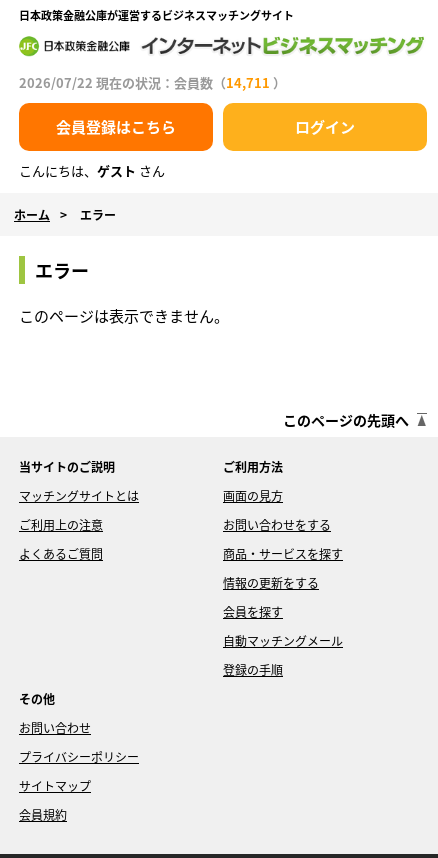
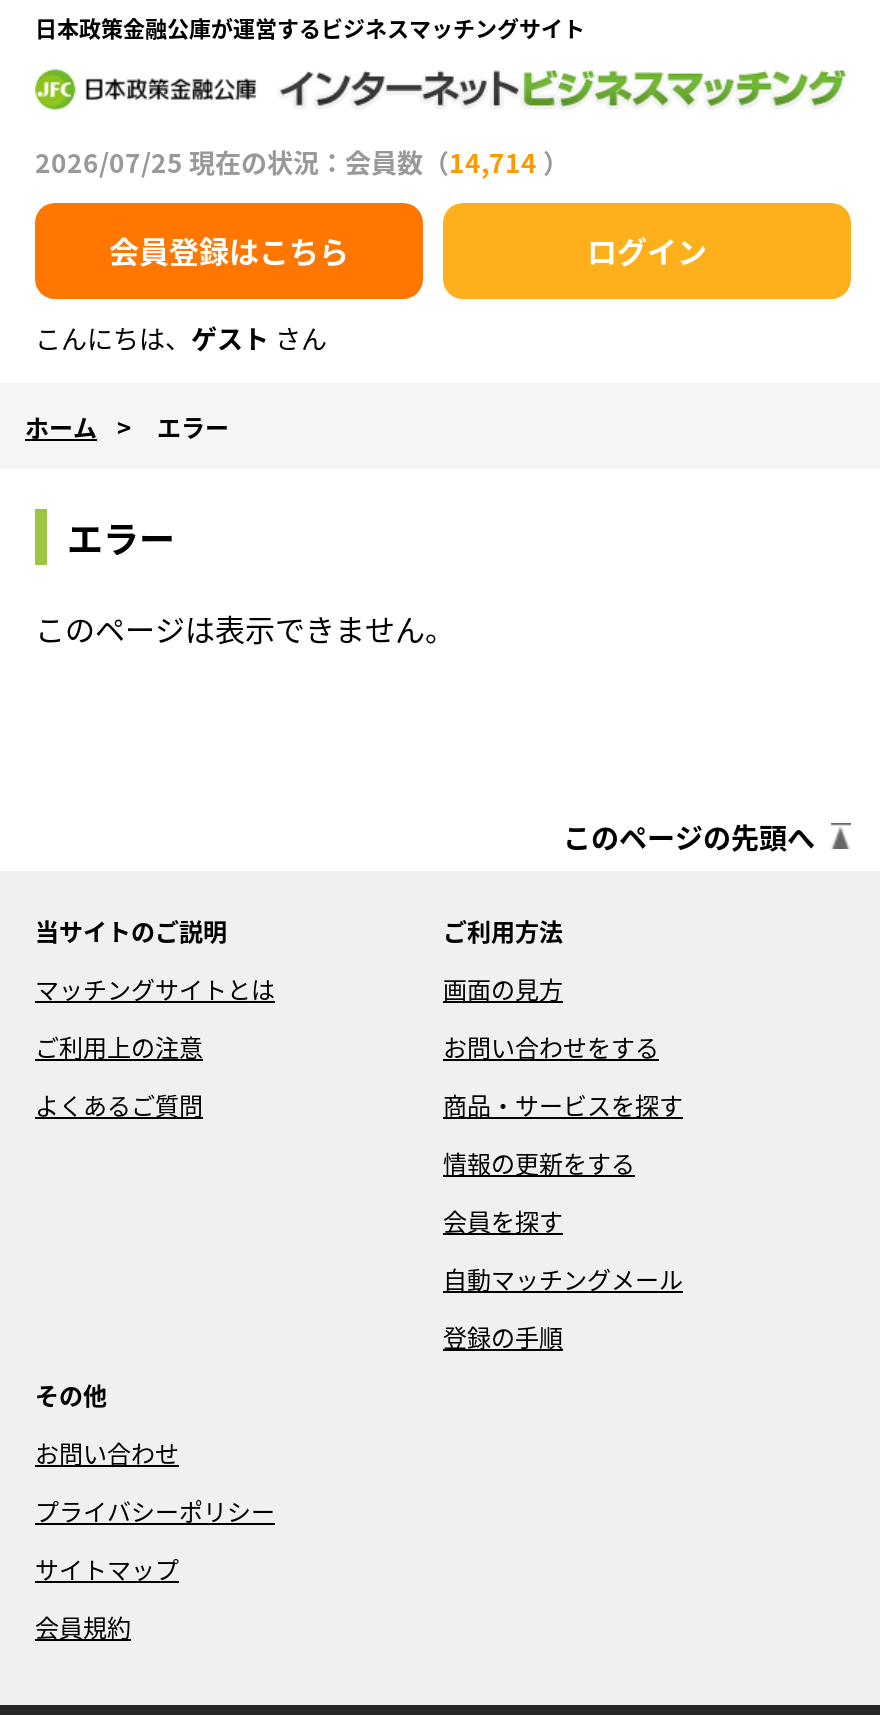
- 2026/07/22 現在の状況：会員数（14,711）
+ 2026/07/25 現在の状況：会員数（14,714）
